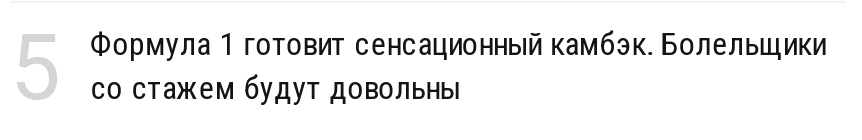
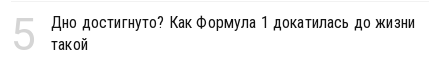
- Формула 1 готовит сенсационный камбэк. Болельщики
- со стажем будут довольны
+ Дно достигнуто? Как Формула 1 докатилась до жизни
+ такой
